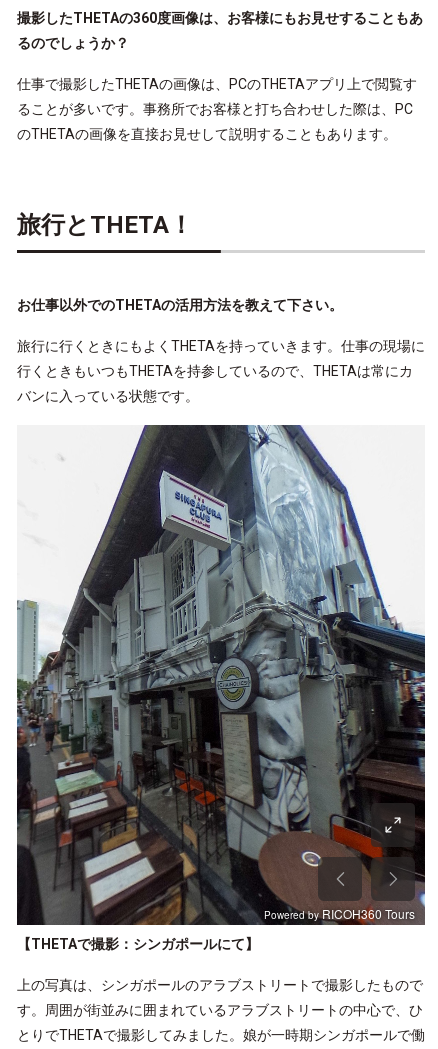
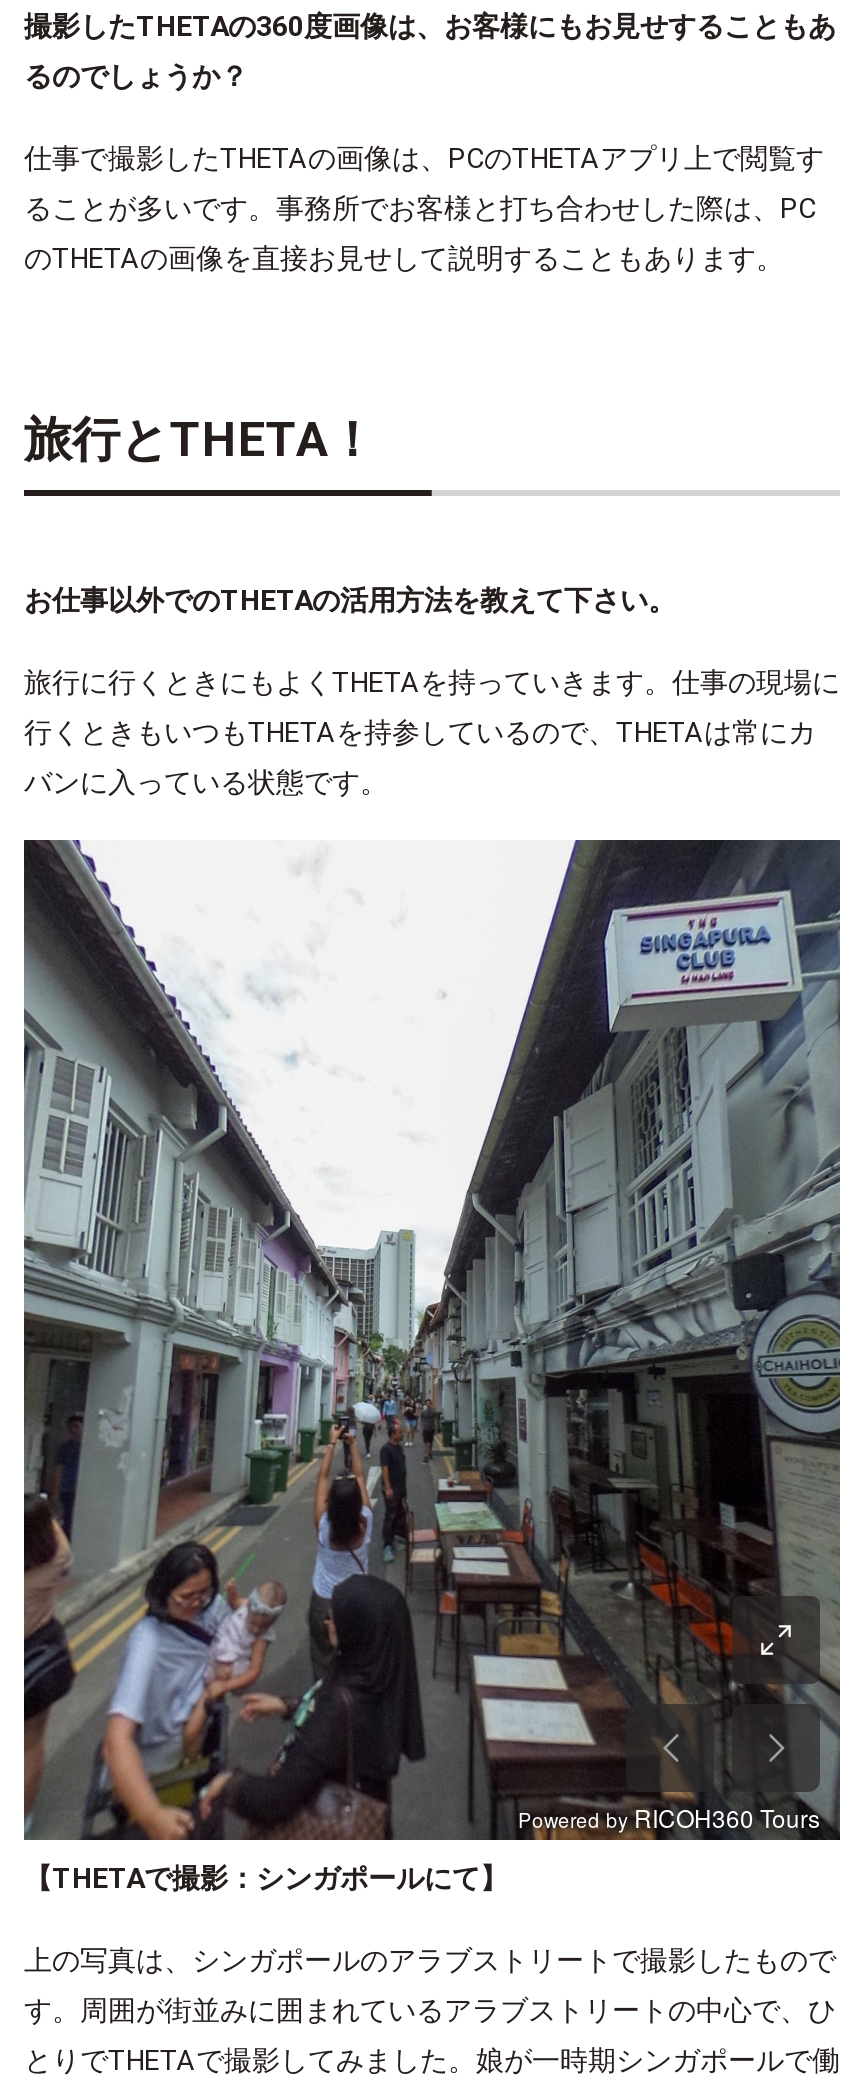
- [image]
+ [image]
